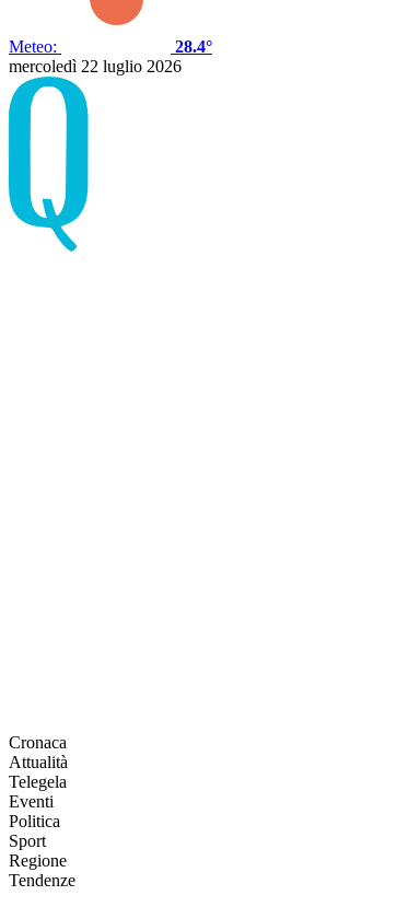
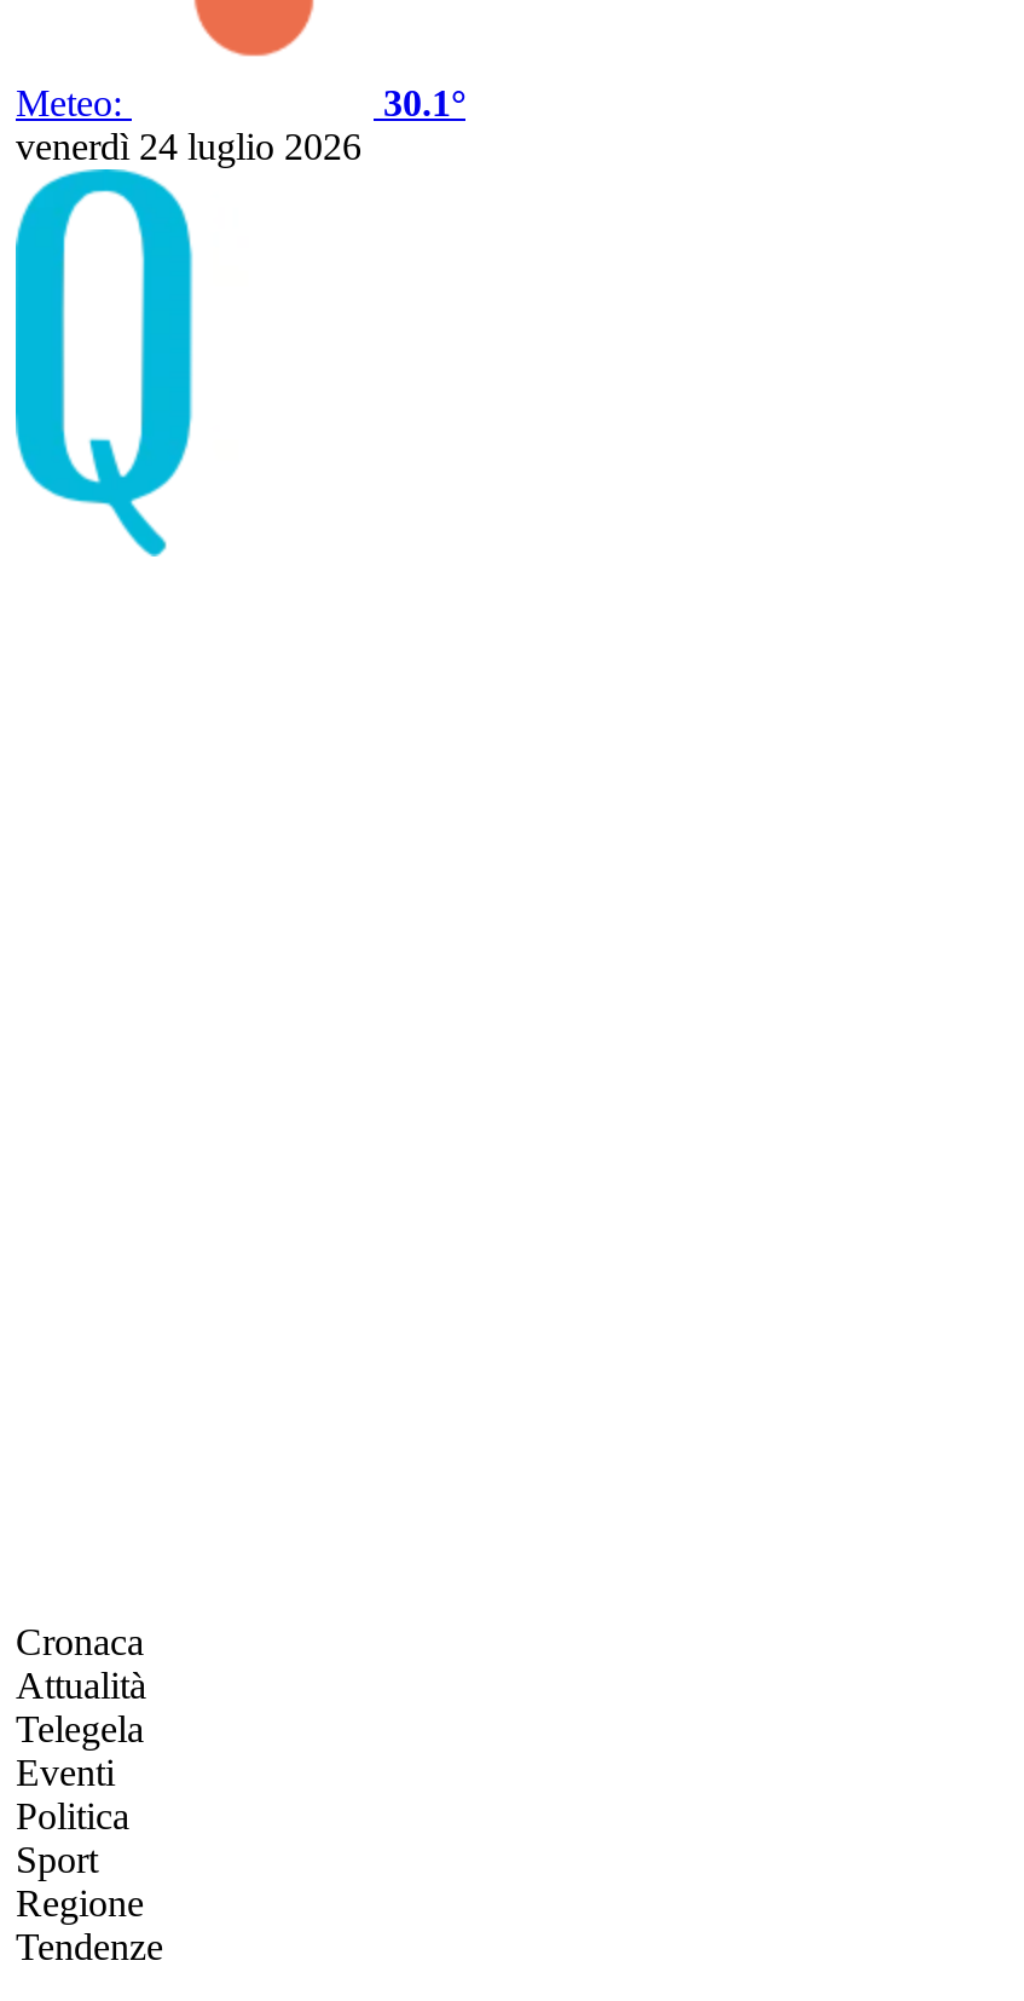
- 28.4°
+ 30.1°

- mercoledì 22 luglio 2026
+ venerdì 24 luglio 2026
